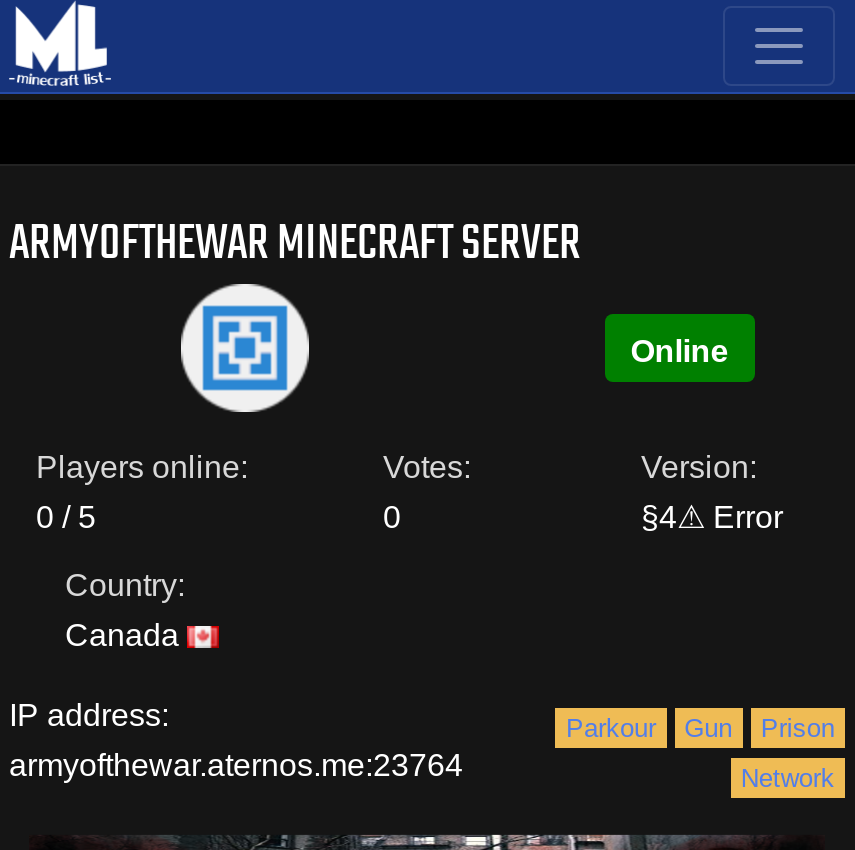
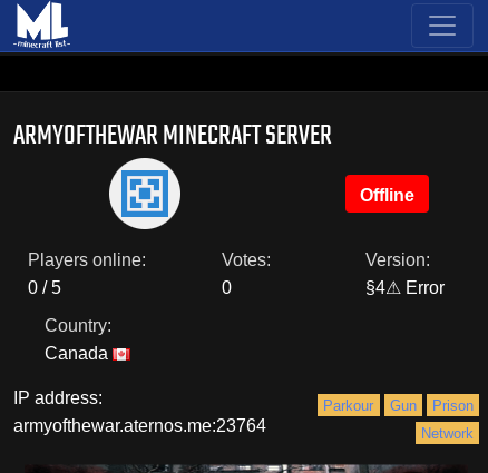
- Online
+ Offline
